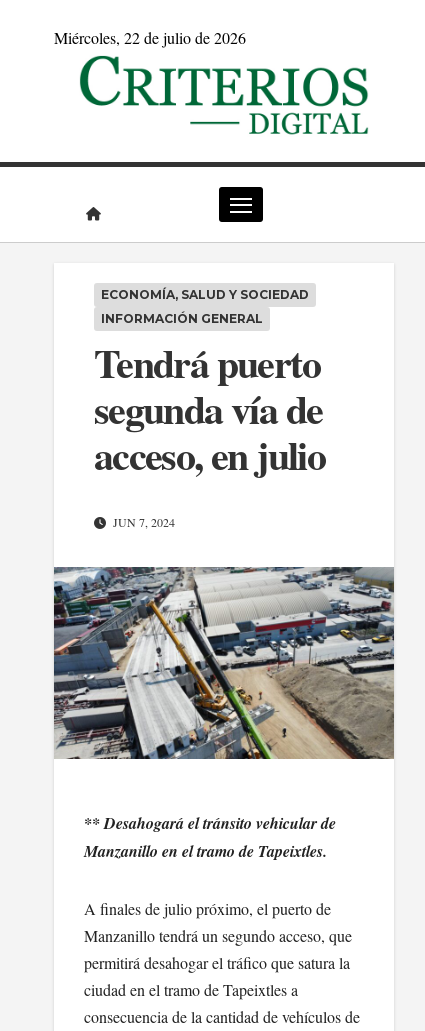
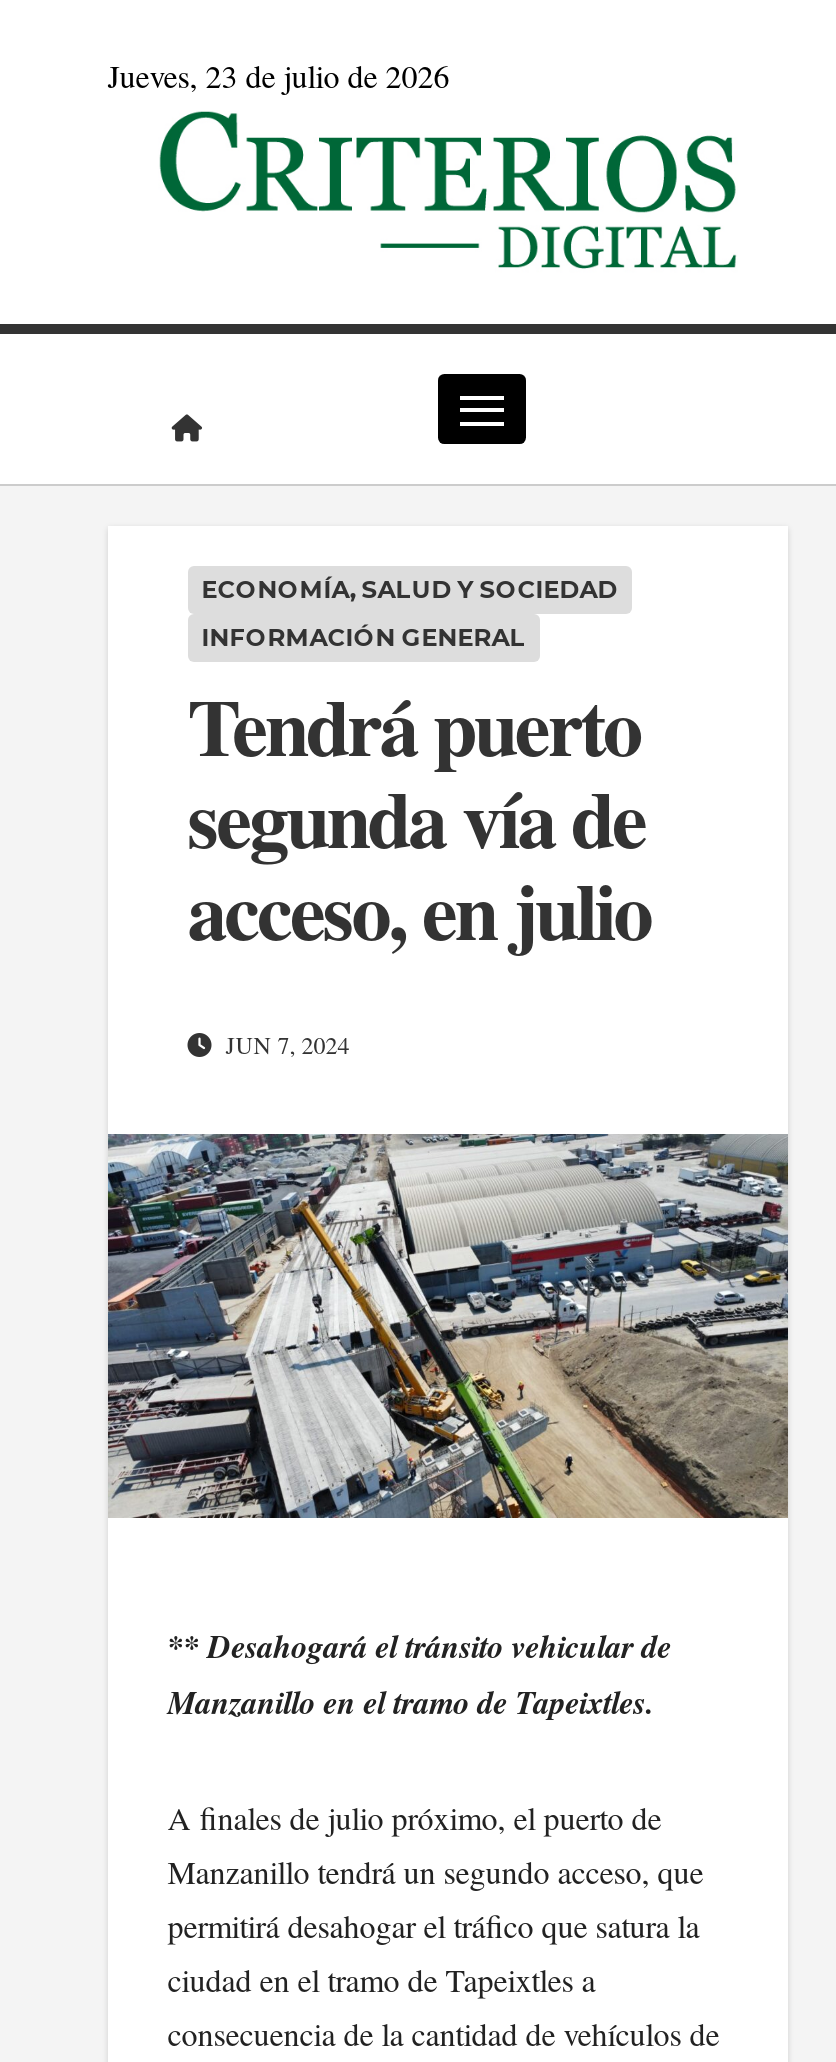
- miércoles, 22 de julio de 2026
+ jueves, 23 de julio de 2026
